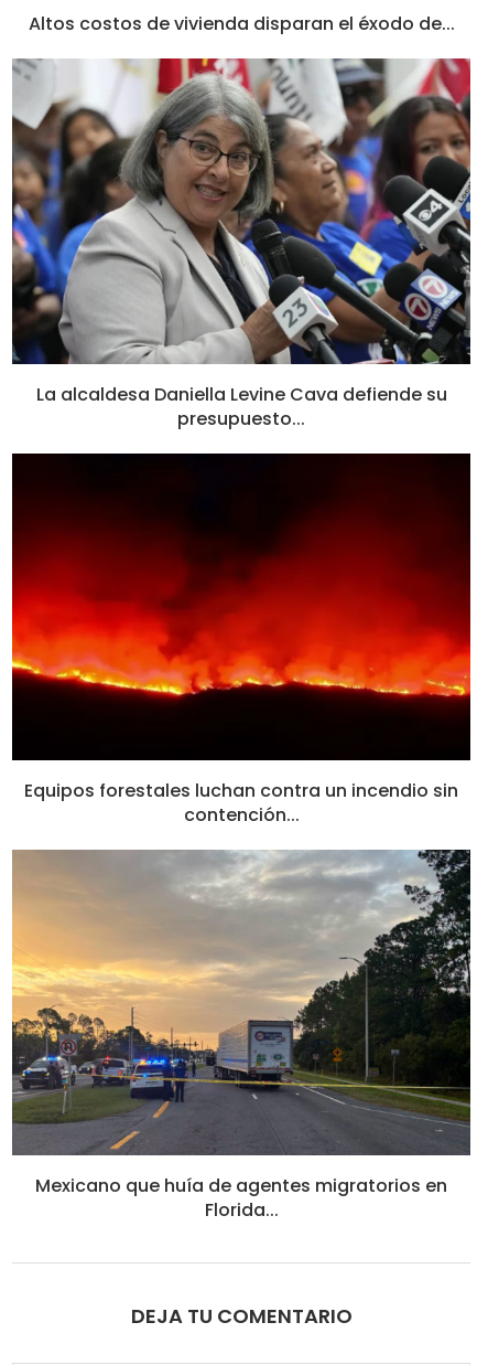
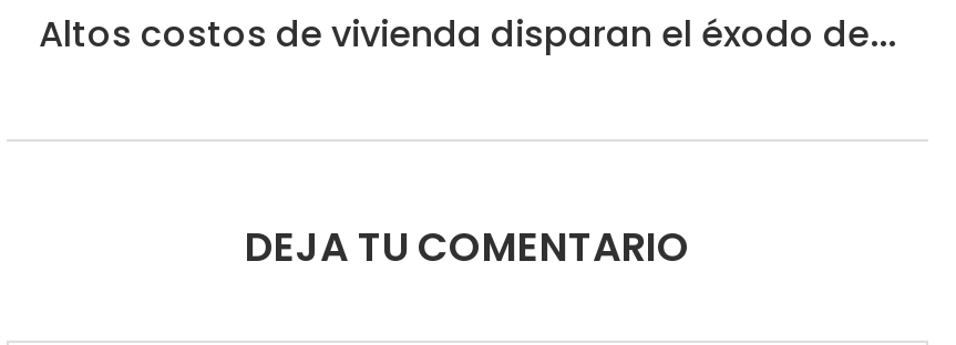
- [image]
- La alcaldesa Daniella Levine Cava defiende su
- presupuesto...

- [image]
- Equipos forestales luchan contra un incendio sin
- contención...

- [image]
- Mexicano que huía de agentes migratorios en
- Florida...
